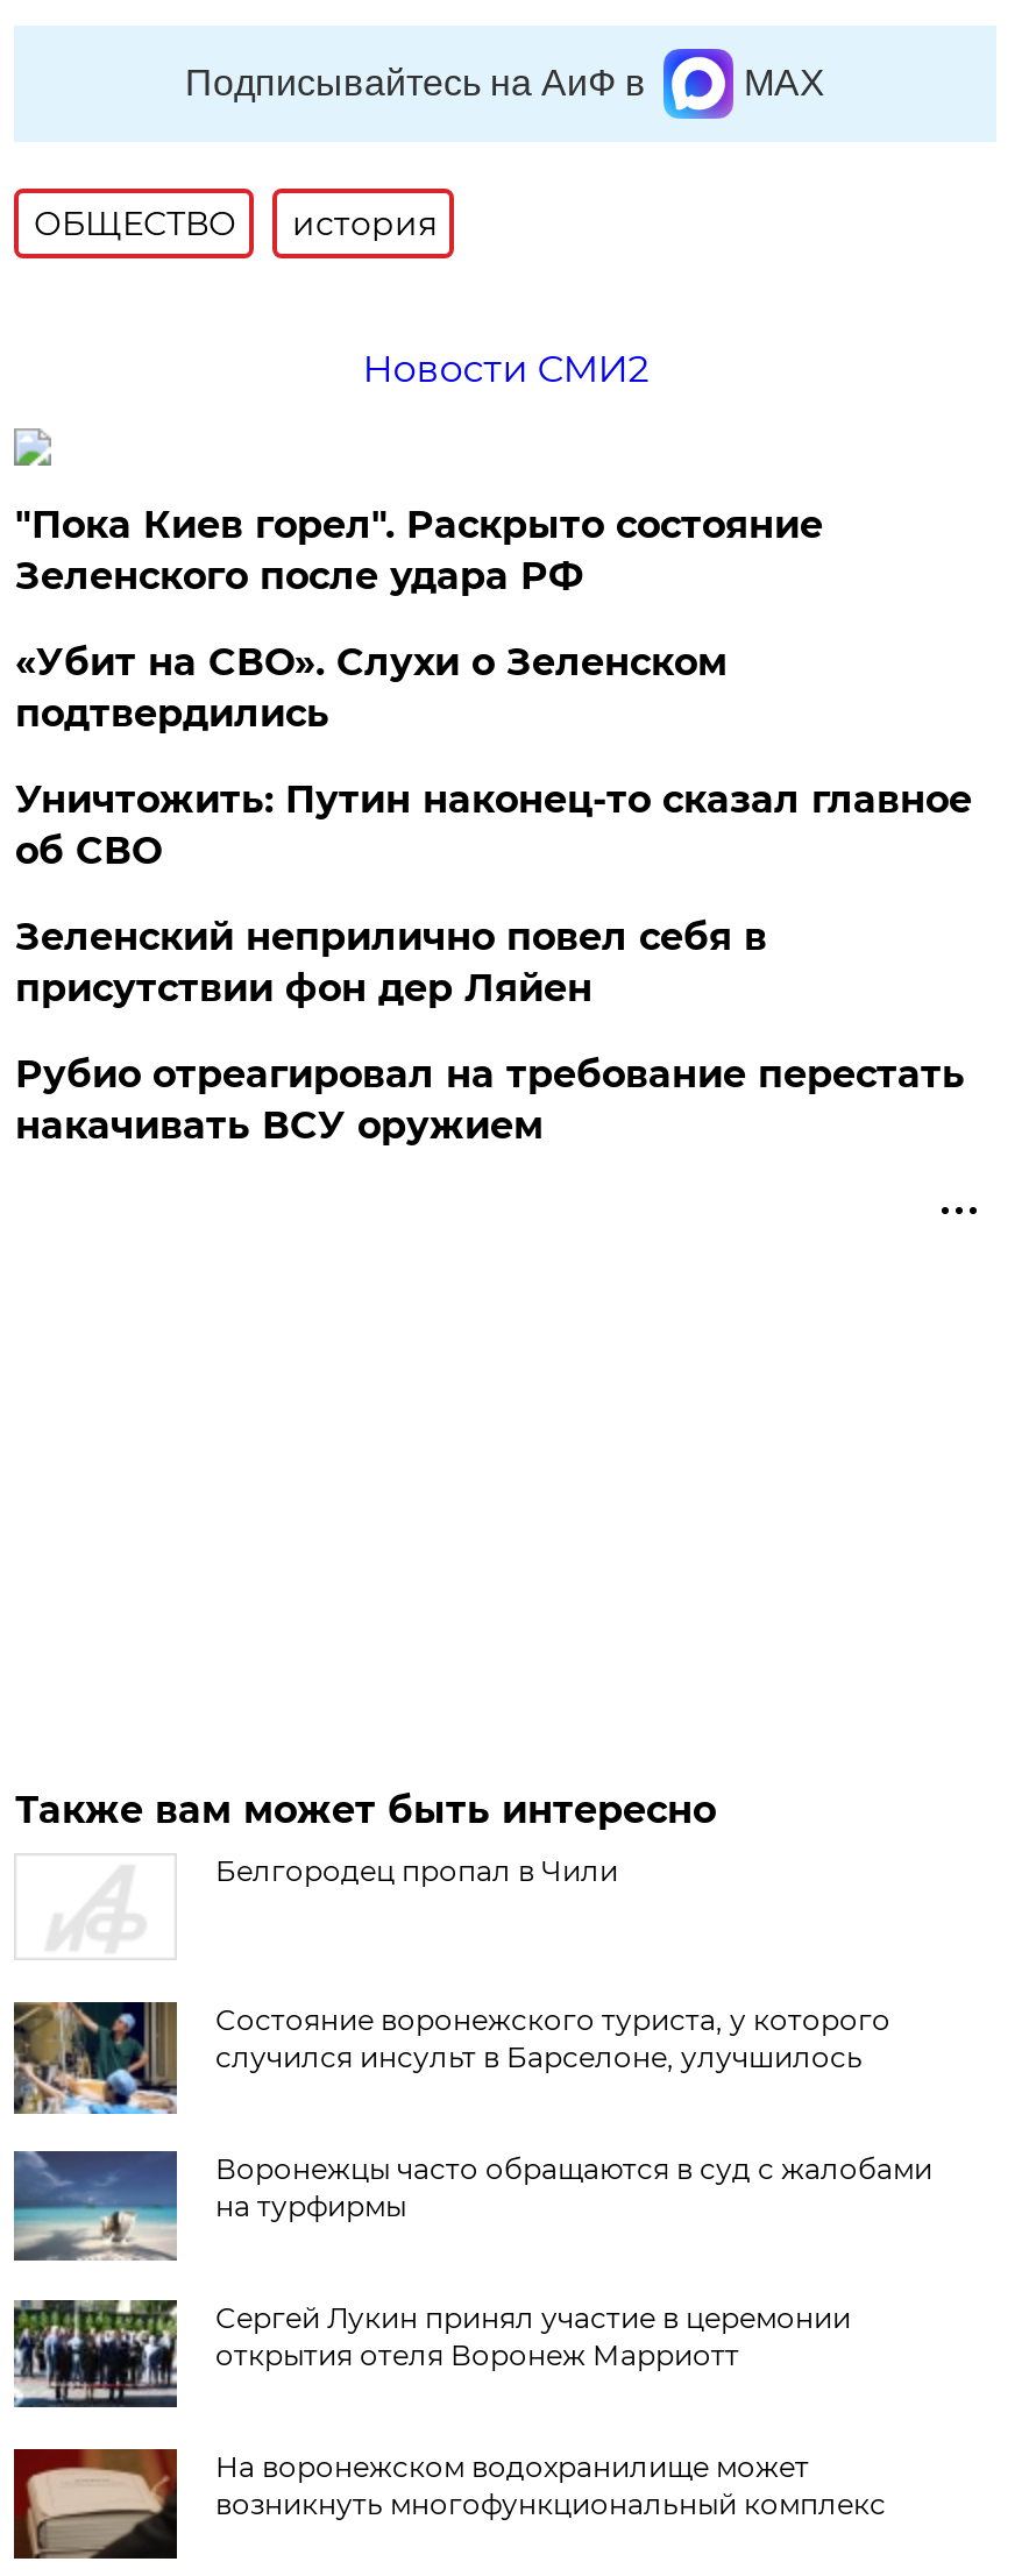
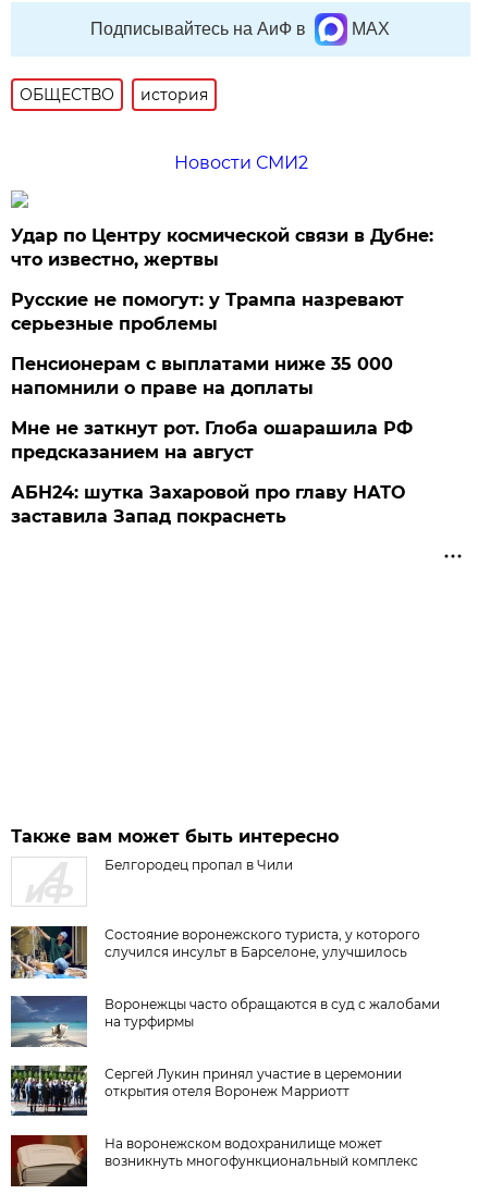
- "Пока Киев горел". Раскрыто состояние
- Зеленского после удара РФ
+ Удар по Центру космической связи в Дубне:
+ что известно, жертвы

- «Убит на СВО». Слухи о Зеленском
- подтвердились
+ Русские не помогут: у Трампа назревают
+ серьезные проблемы

- Уничтожить: Путин наконец-то сказал главное
- об СВО
+ Пенсионерам с выплатами ниже 35 000
+ напомнили о праве на доплаты

- Зеленский неприлично повел cебя в
- присутствии фон дер Ляйен
+ Мне не заткнут рот. Глоба ошарашила РФ
+ предсказанием на август

- Рубио отреагировал на требование перестать
- накачивать ВСУ оружием
+ АБН24: шутка Захаровой про главу НАТО
+ заставила Запад покраснеть
